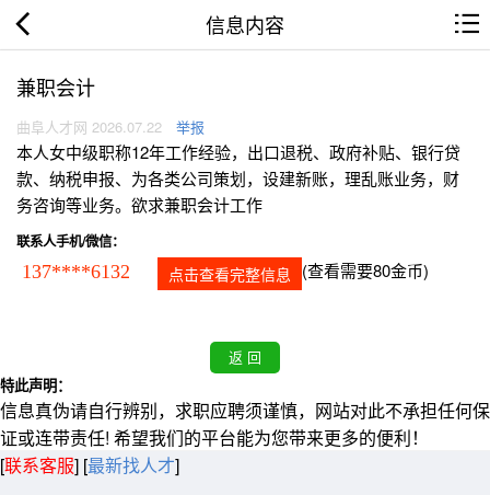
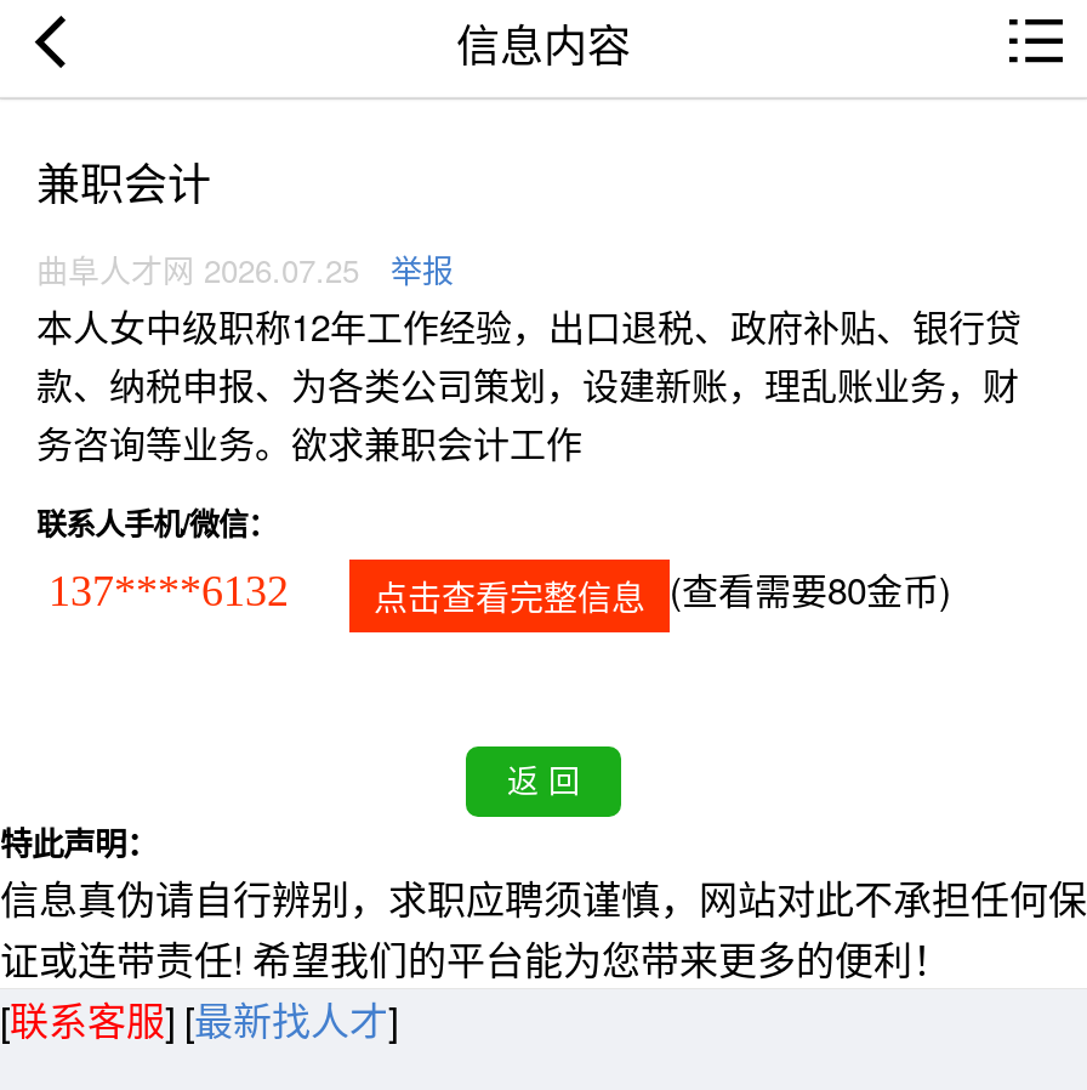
- 曲阜人才网 2026.07.22 举报
+ 曲阜人才网 2026.07.25 举报
